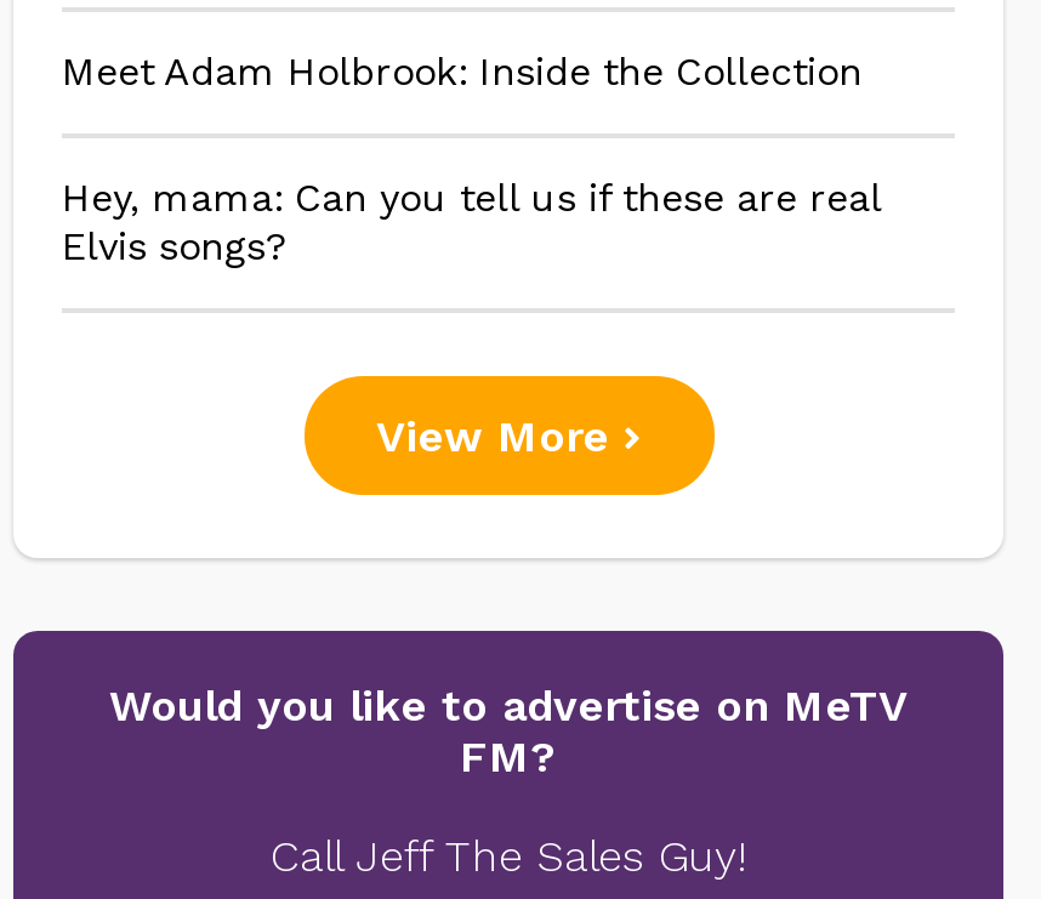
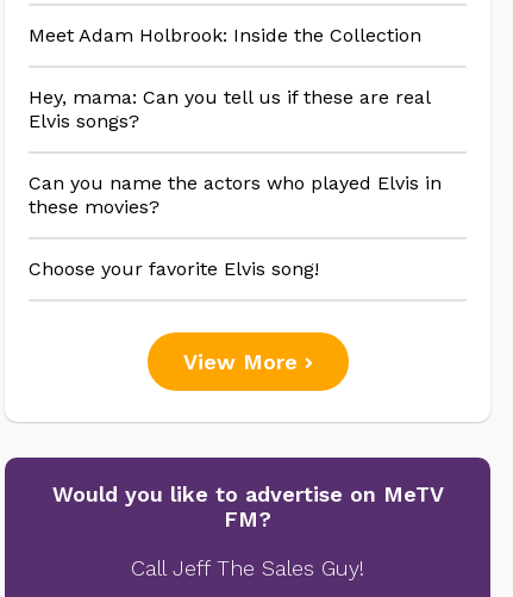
+ Can you name the actors who played Elvis in
+ these movies?
+ Choose your favorite Elvis song!
